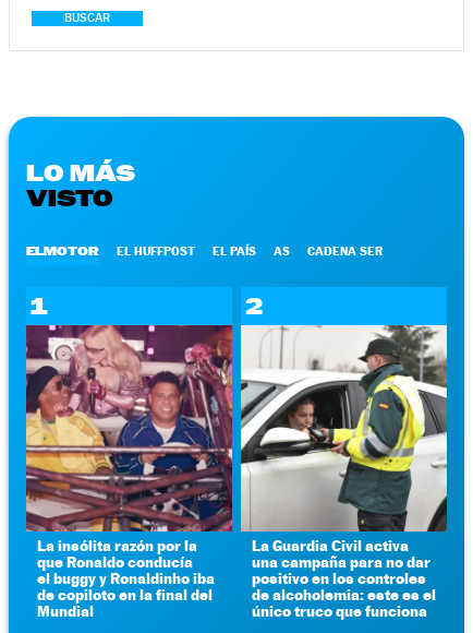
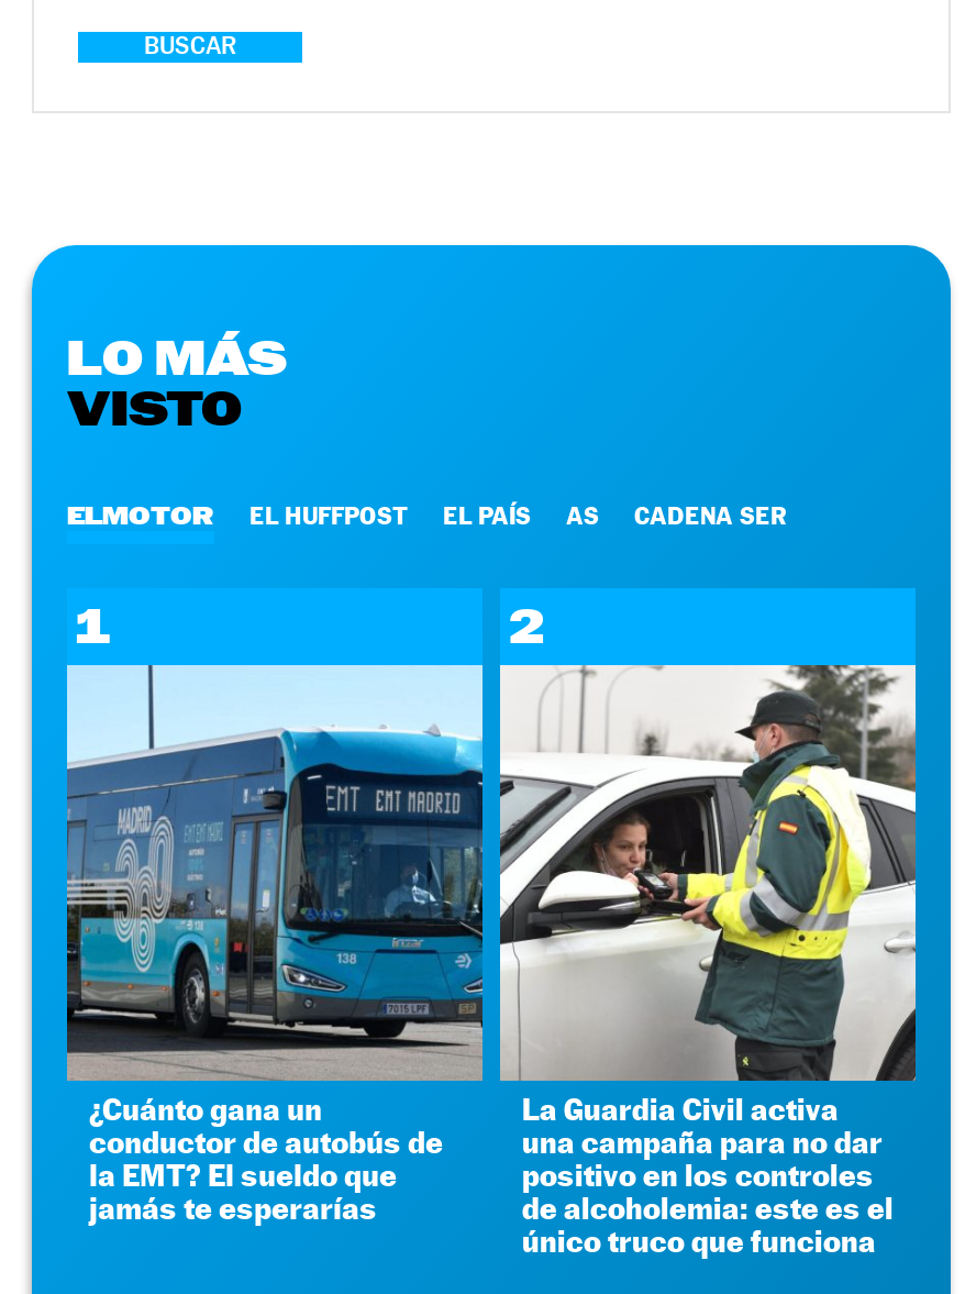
- [image]
- La insólita razón por la
- que Ronaldo conducía
- el buggy y Ronaldinho iba
- de copiloto en la final del
- Mundial
+ [image]
+ ¿Cuánto gana un
+ conductor de autobús de
+ la EMT? El sueldo que
+ jamás te esperarías
